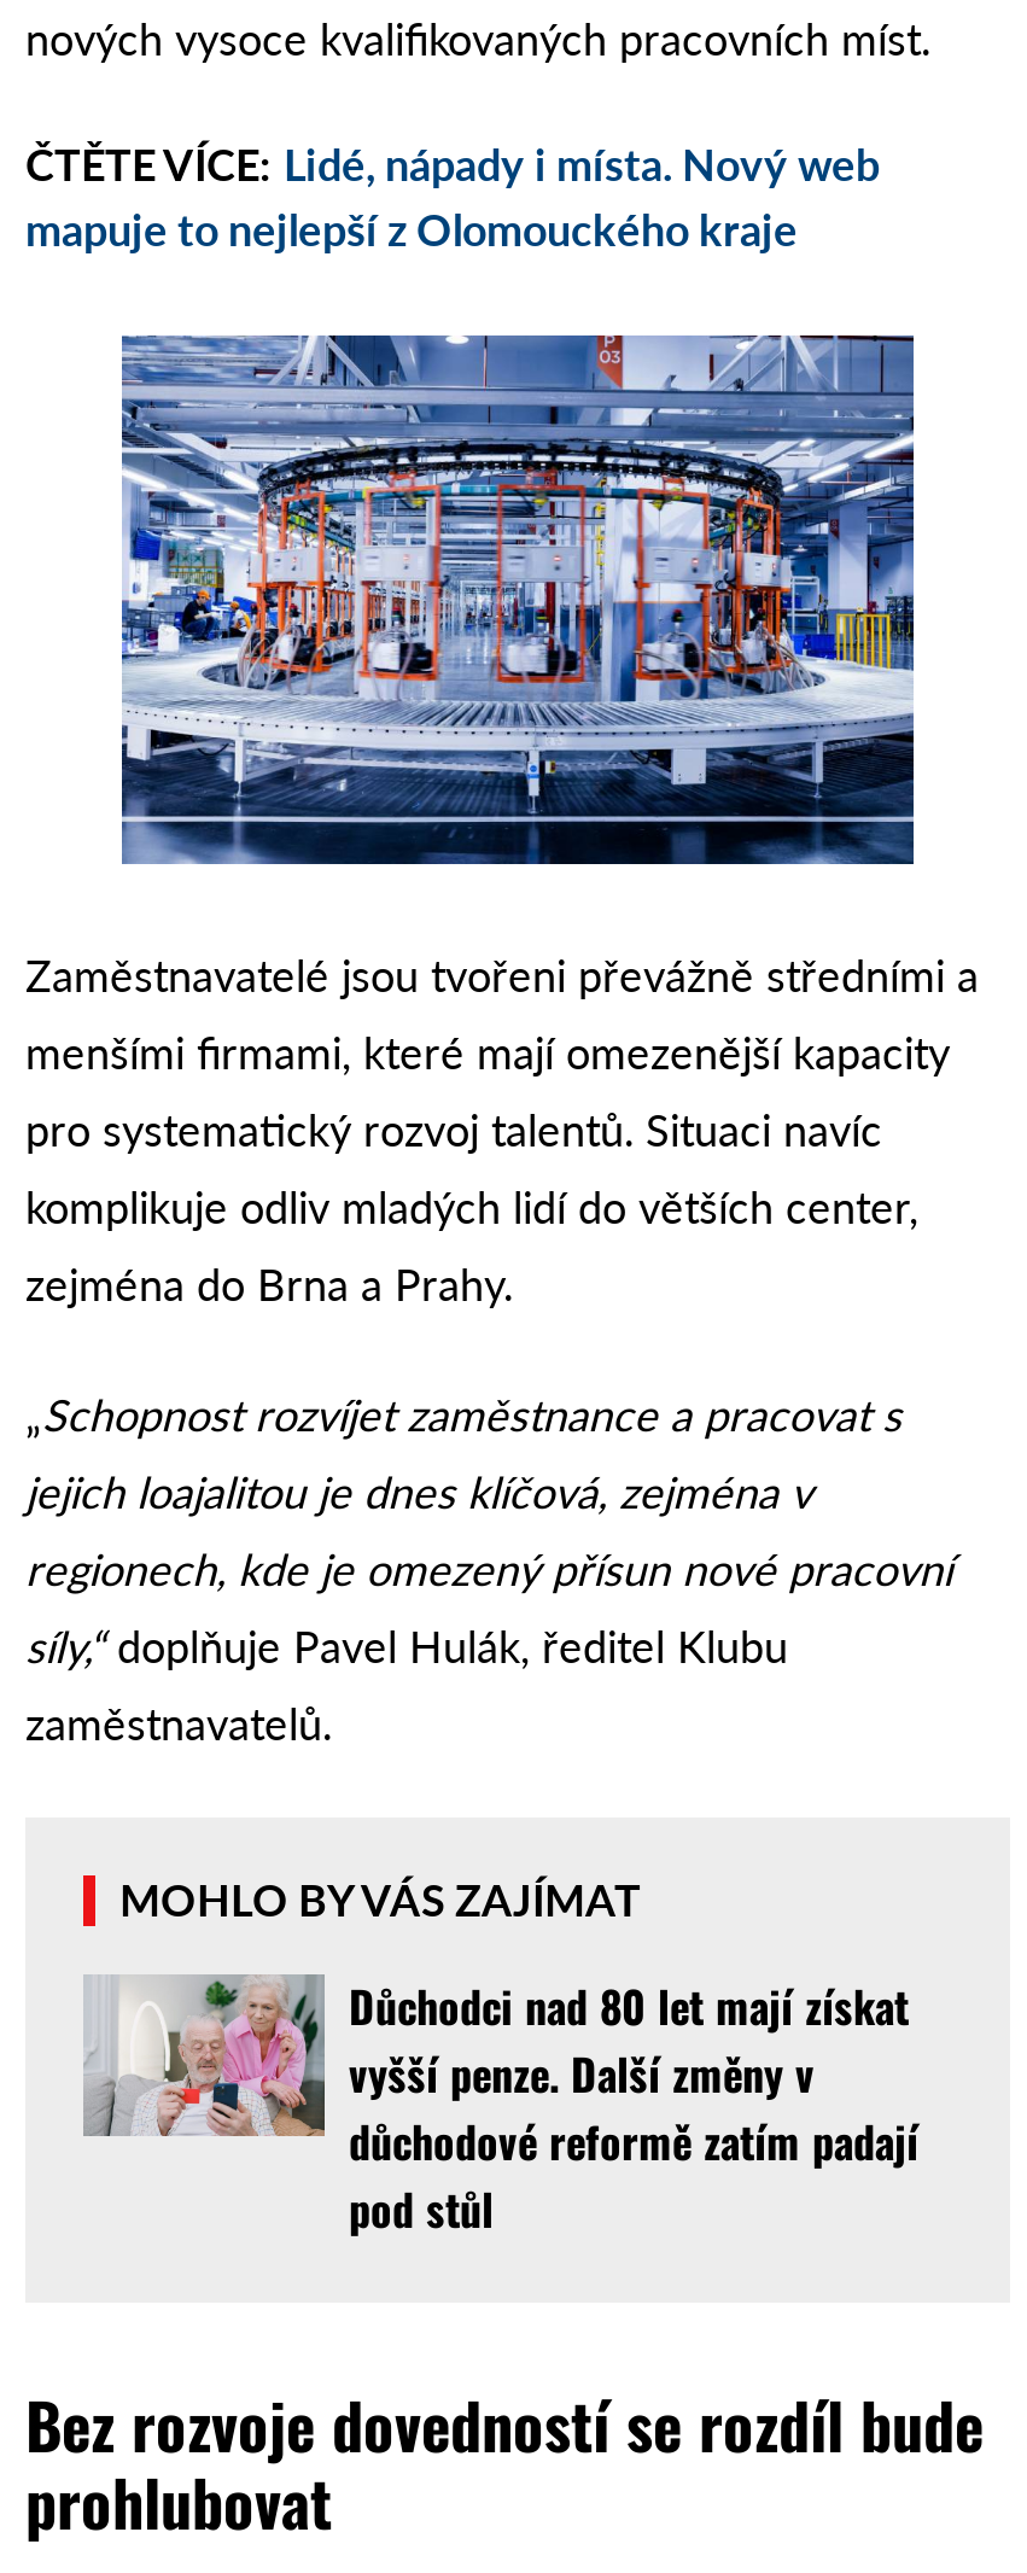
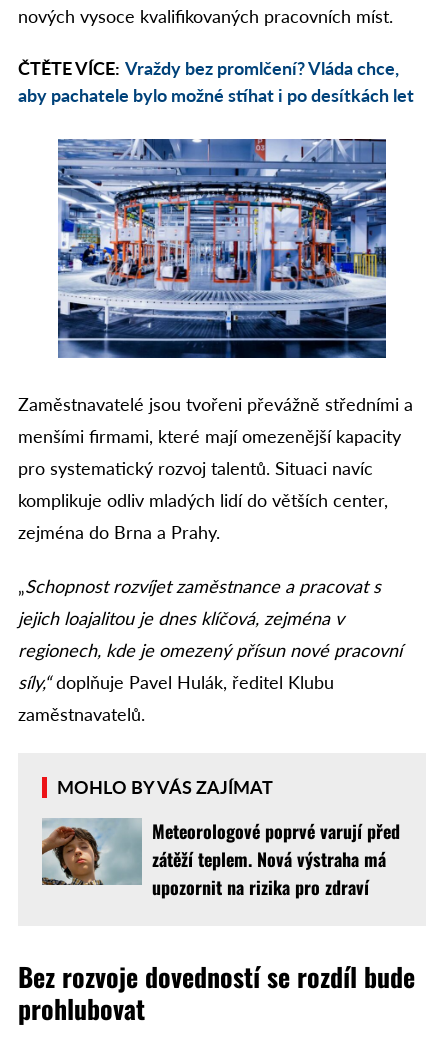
- ČTĚTE VÍCE: Lidé, nápady i místa. Nový web
- mapuje to nejlepší z Olomouckého kraje
+ ČTĚTE VÍCE: Vraždy bez promlčení? Vláda chce,
+ aby pachatele bylo možné stíhat i po desítkách let

- [image]
- Důchodci nad 80 let mají získat
- vyšší penze. Další změny v
- důchodové reformě zatím padají
- pod stůl
+ [image]
+ Meteorologové poprvé varují před
+ zátěží teplem. Nová výstraha má
+ upozornit na rizika pro zdraví
